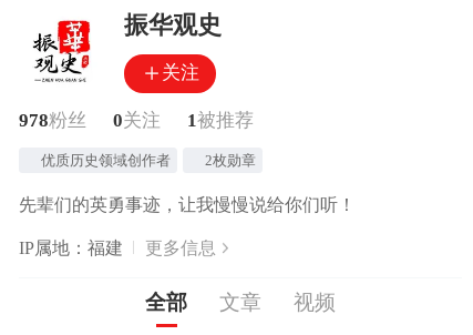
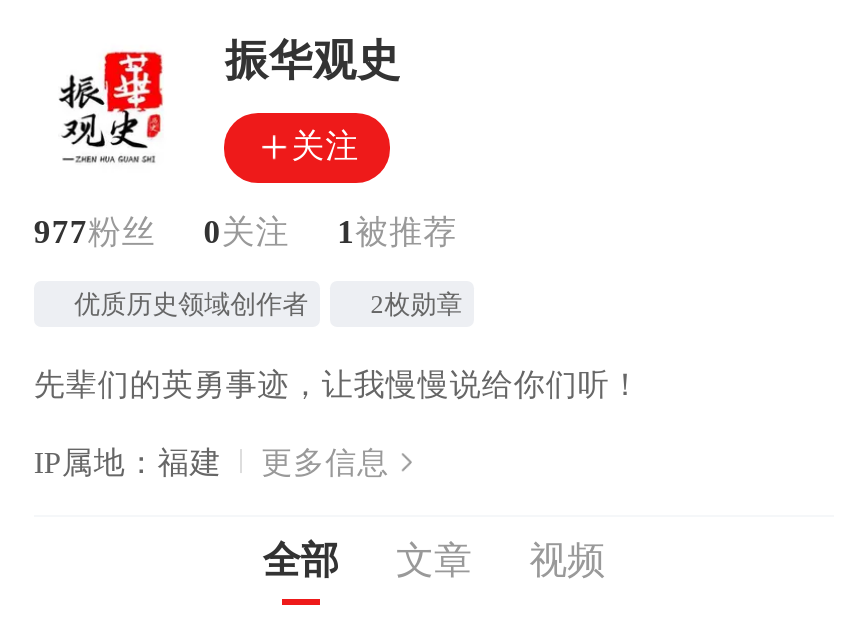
- 978粉丝 0关注 1被推荐
+ 977粉丝 0关注 1被推荐
